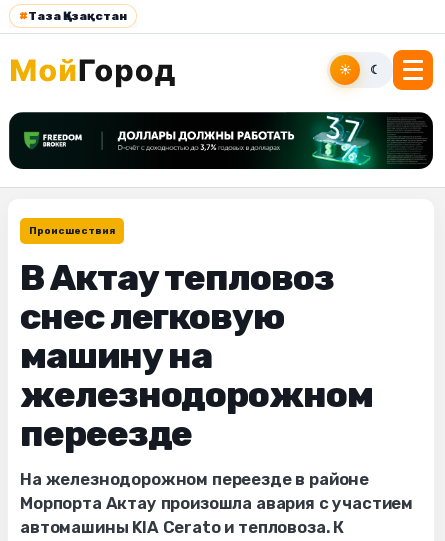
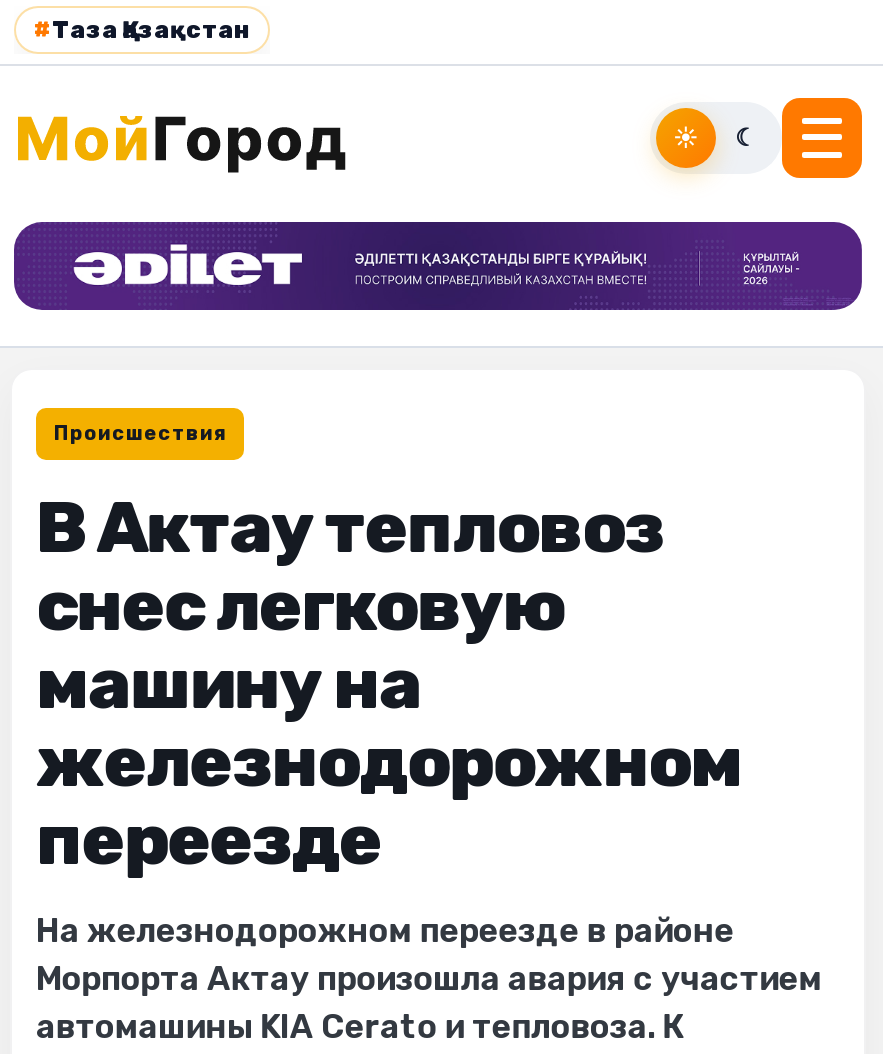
- [image]
+ [image]
